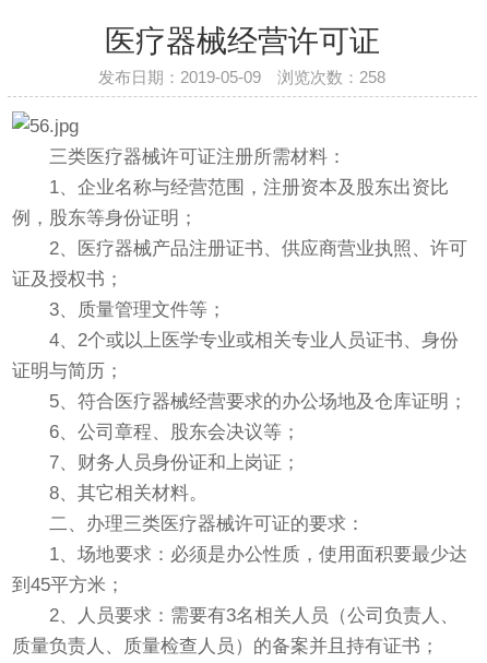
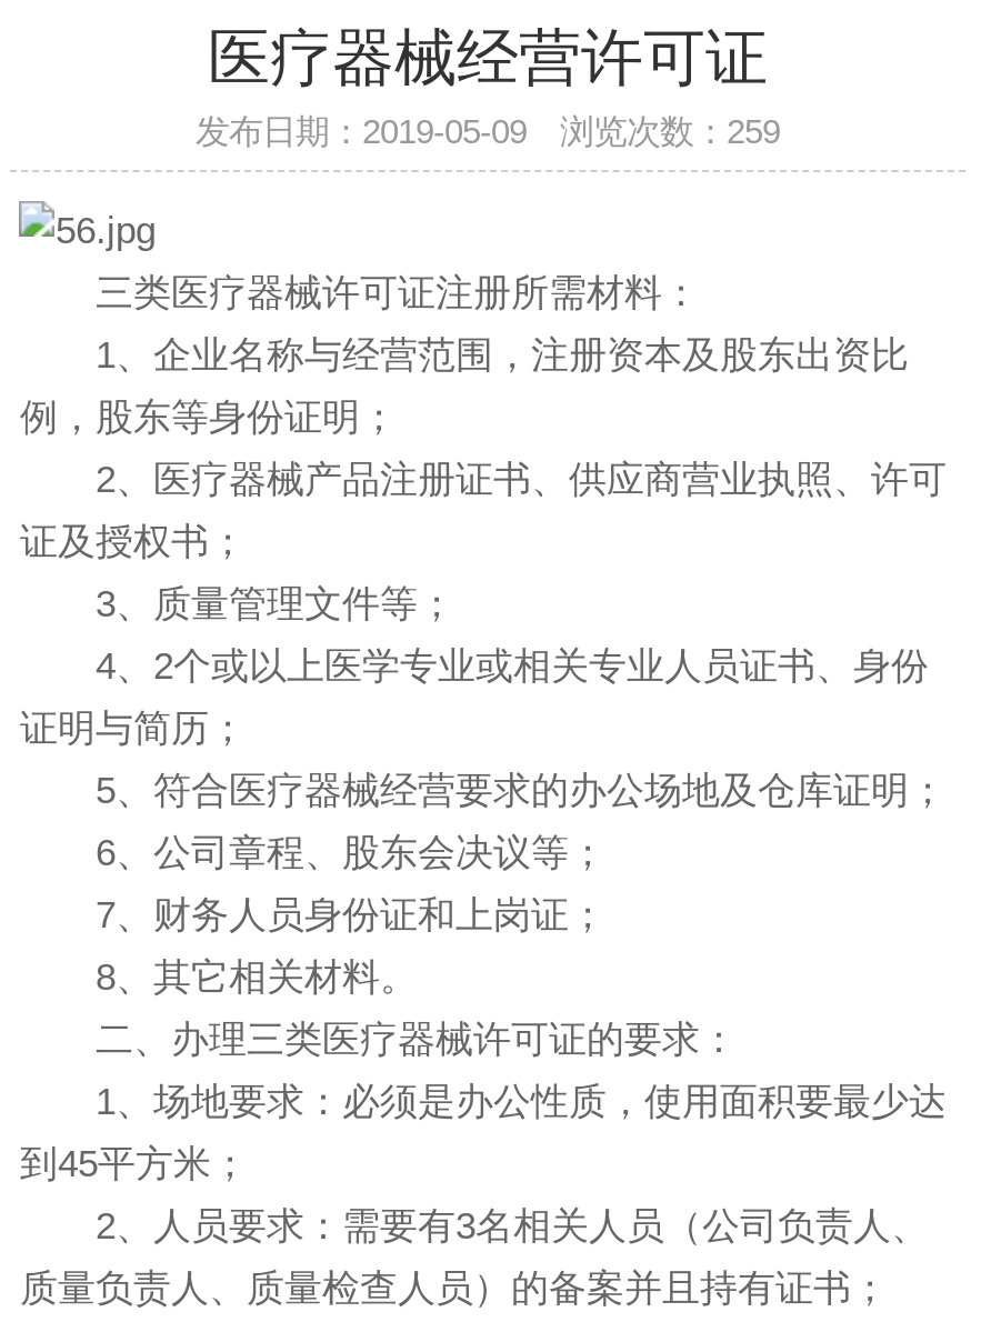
- 发布日期：2019-05-09 浏览次数：258
+ 发布日期：2019-05-09 浏览次数：259
